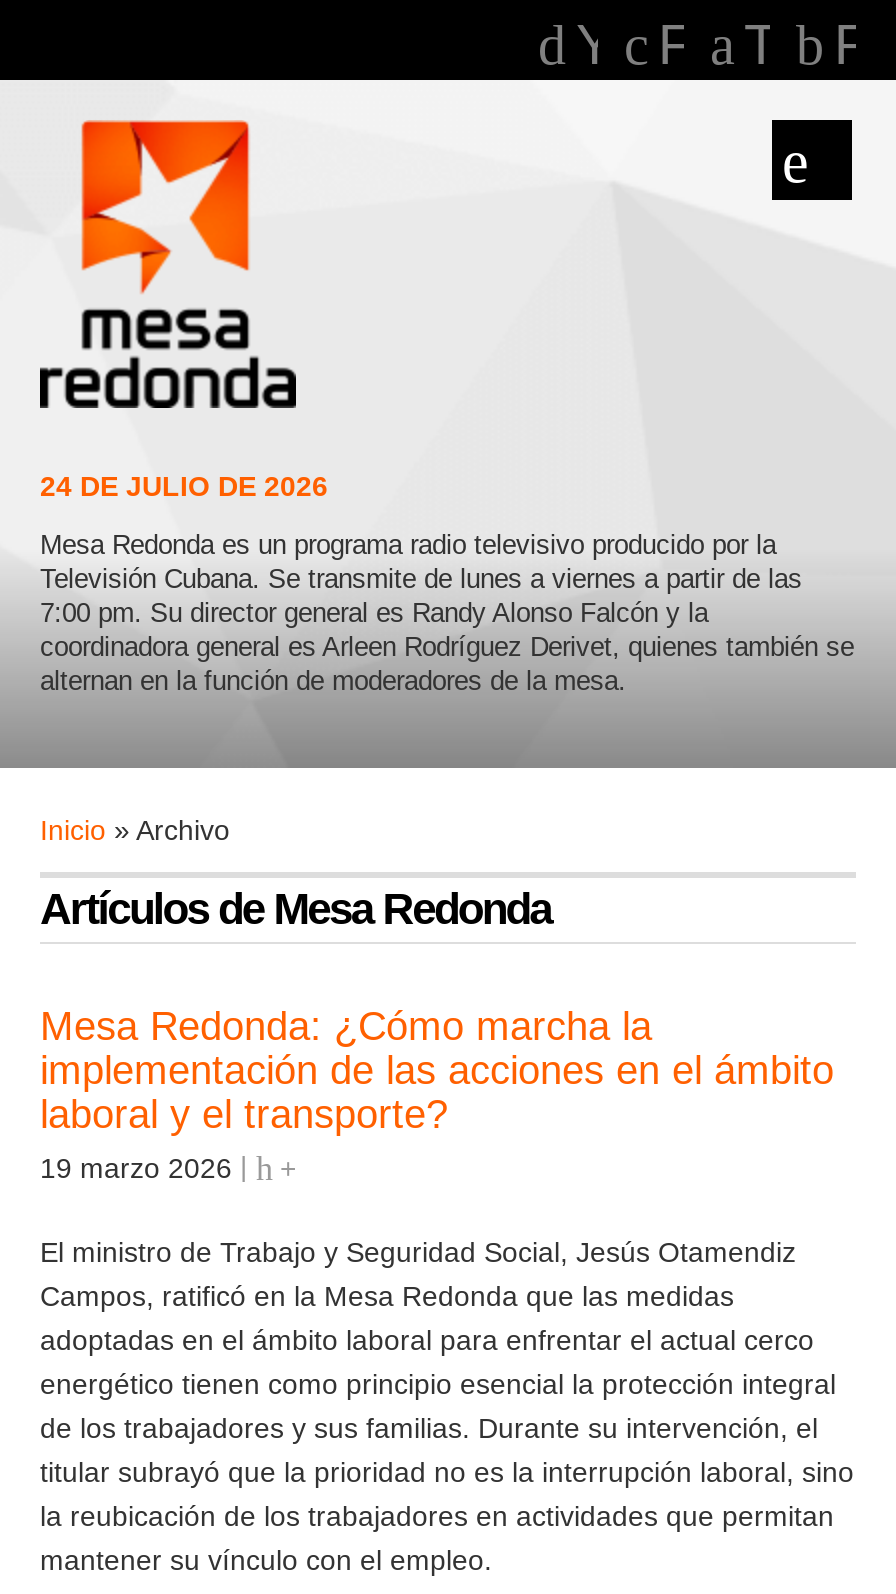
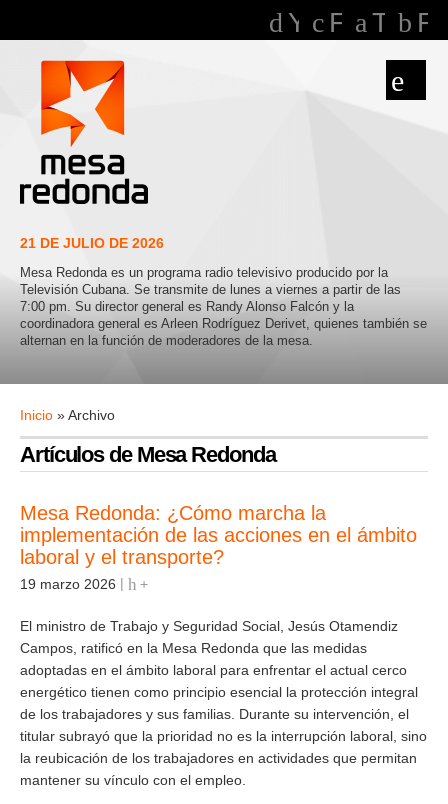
- 24 DE JULIO DE 2026
+ 21 DE JULIO DE 2026
